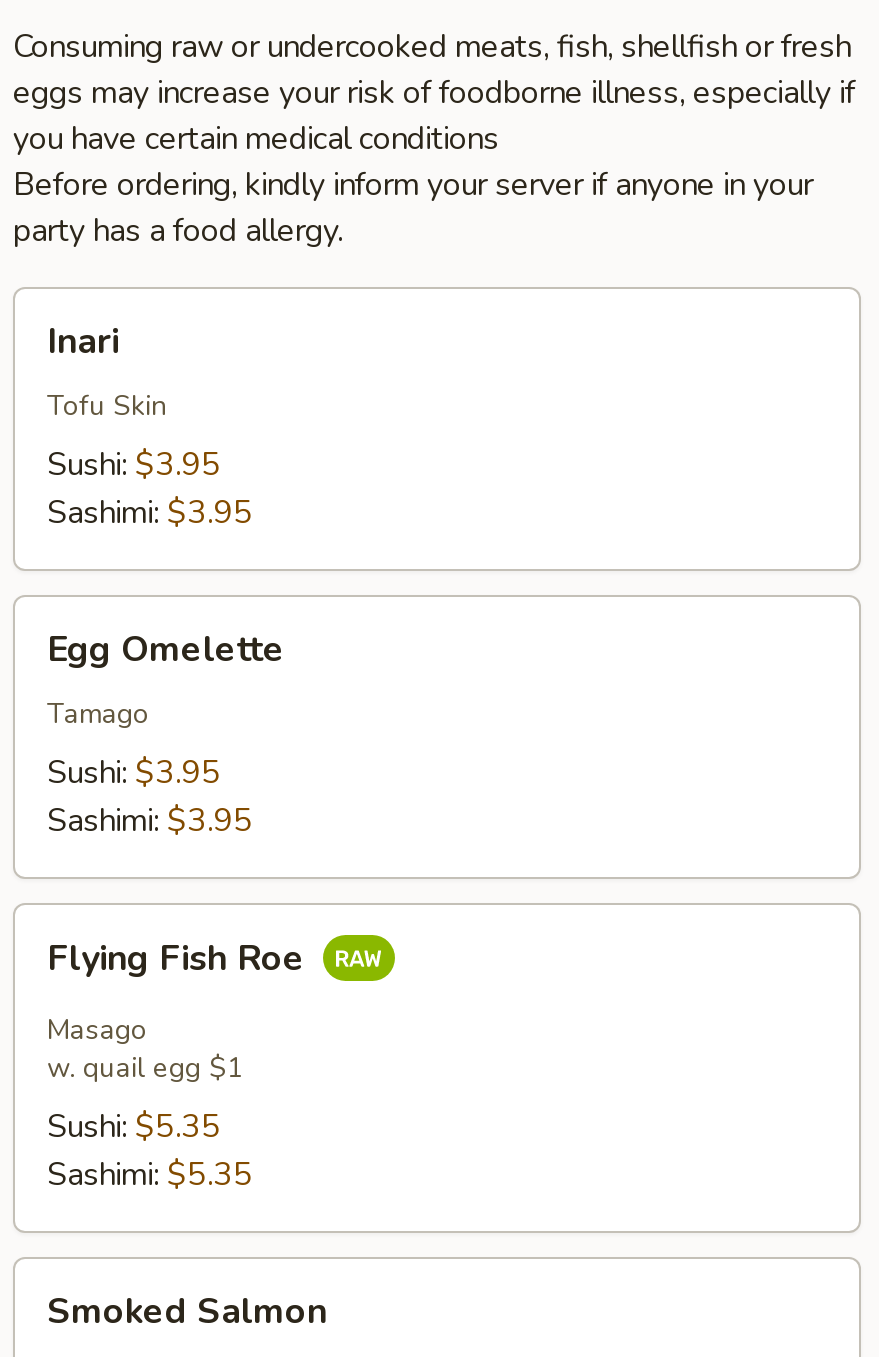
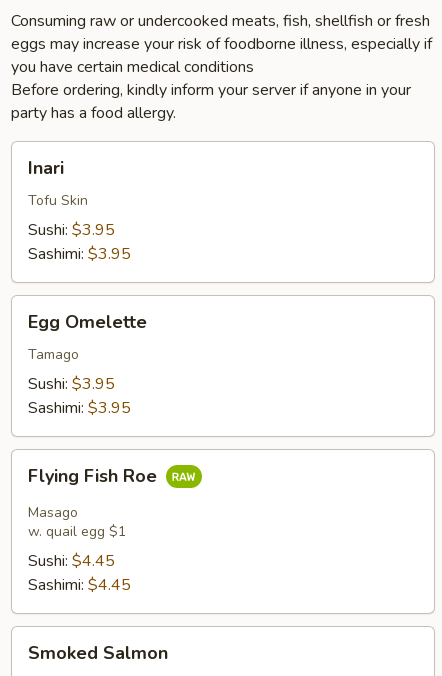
- Sushi: $5.35
+ Sushi: $4.45

- Sashimi: $5.35
+ Sashimi: $4.45
